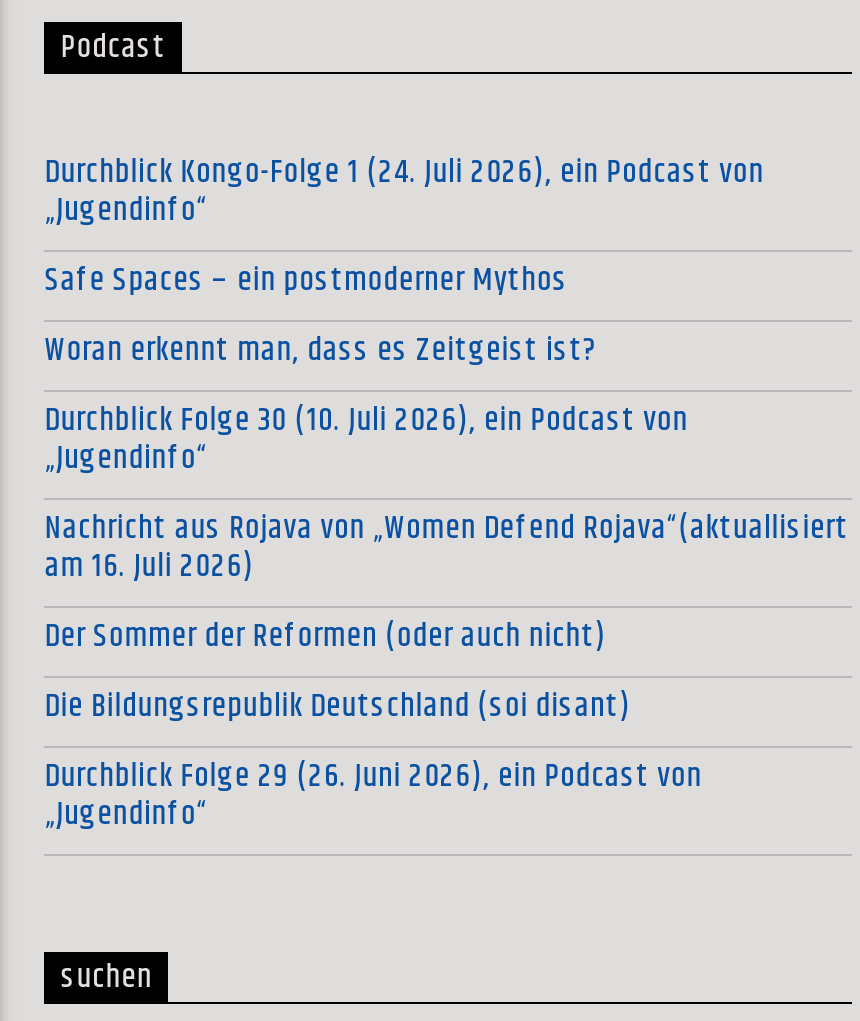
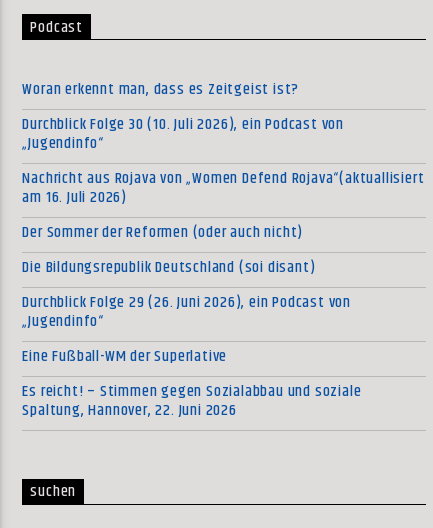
- Durchblick Kongo-Folge 1 (24. Juli 2026), ein Podcast von
- „Jugendinfo“
- Safe Spaces – ein postmoderner Mythos

moved up: Woran erkennt man, dass es Zeitgeist ist? | Durchblick Folge 30 (10. Juli 2026), ein Podcast von | „Jugendinfo“ | ... | Durchblick Folge 29 (26. Juni 2026), ein Podcast von | „Jugendinfo“

+ Eine Fußball-WM der Superlative
+ Es reicht! – Stimmen gegen Sozialabbau und soziale
+ Spaltung, Hannover, 22. Juni 2026
